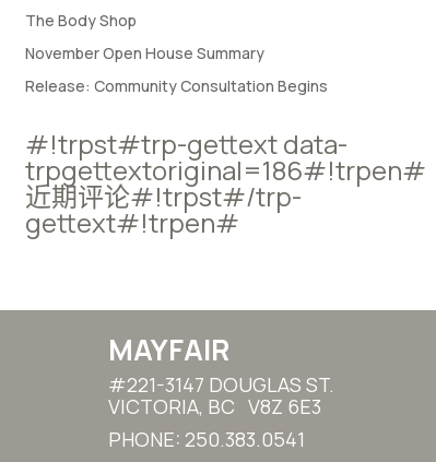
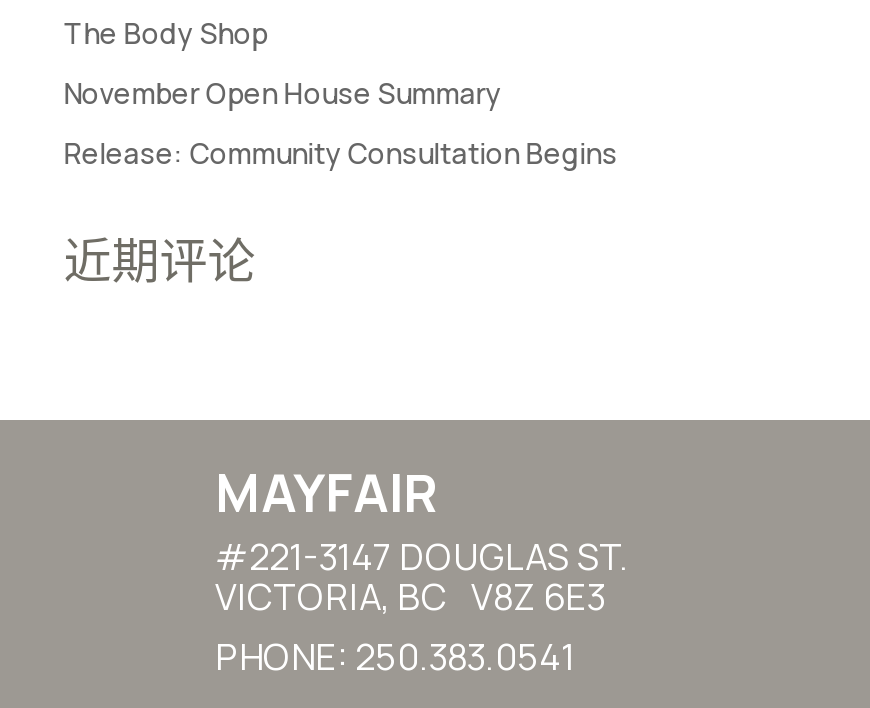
- #!trpst#trp-gettext data-
- trpgettextoriginal=186#!trpen#
- 近期评论#!trpst#/trp-
- gettext#!trpen#
+ 近期评论
